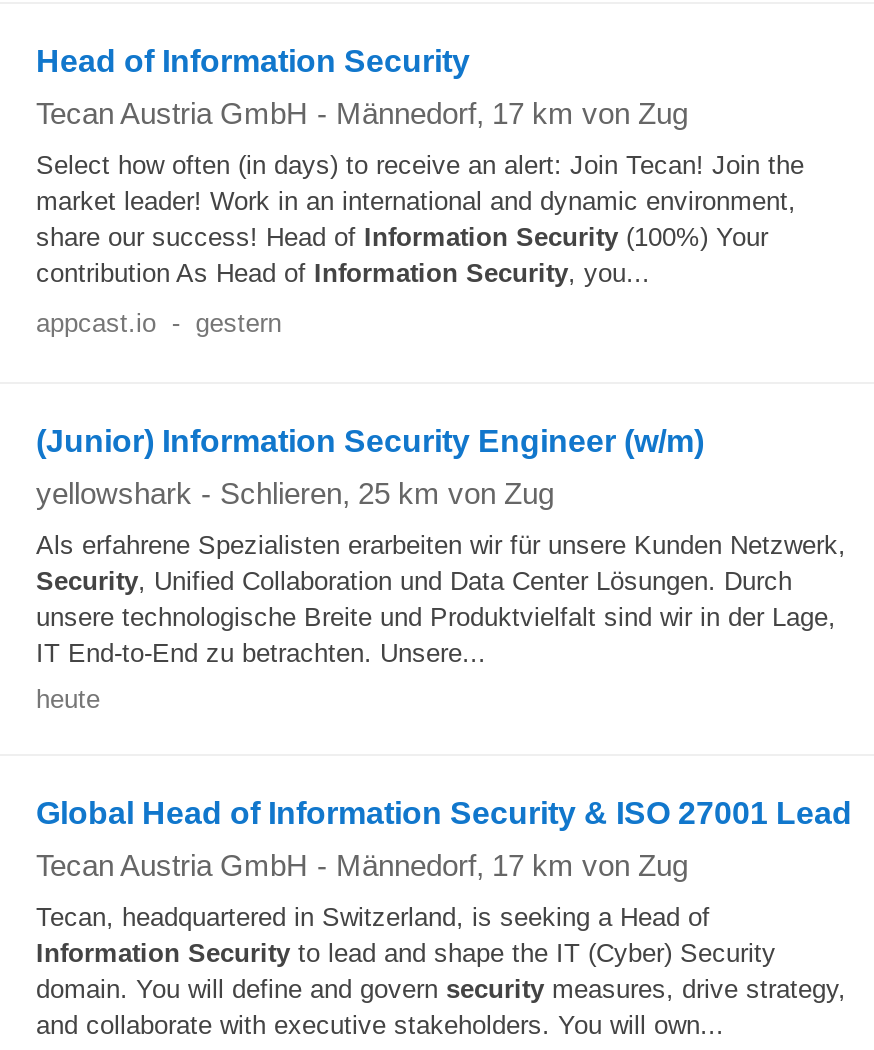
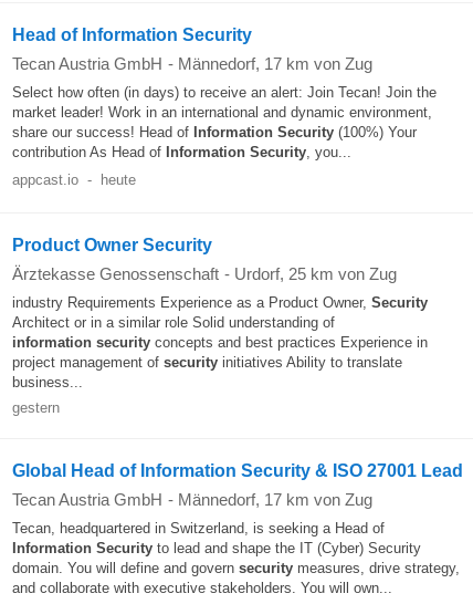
- appcast.io - gestern
+ appcast.io - heute

- (Junior) Information Security Engineer (w/m)
+ Product Owner Security

- yellowshark - Schlieren, 25 km von Zug
+ Ärztekasse Genossenschaft - Urdorf, 25 km von Zug

- Als erfahrene Spezialisten erarbeiten wir für unsere Kunden Netzwerk,
- Security, Unified Collaboration und Data Center Lösungen. Durch
- unsere technologische Breite und Produktvielfalt sind wir in der Lage,
- IT End-to-End zu betrachten. Unsere...
+ industry Requirements Experience as a Product Owner, Security
+ Architect or in a similar role Solid understanding of
+ information security concepts and best practices Experience in
+ project management of security initiatives Ability to translate
+ business...

- heute
+ gestern
